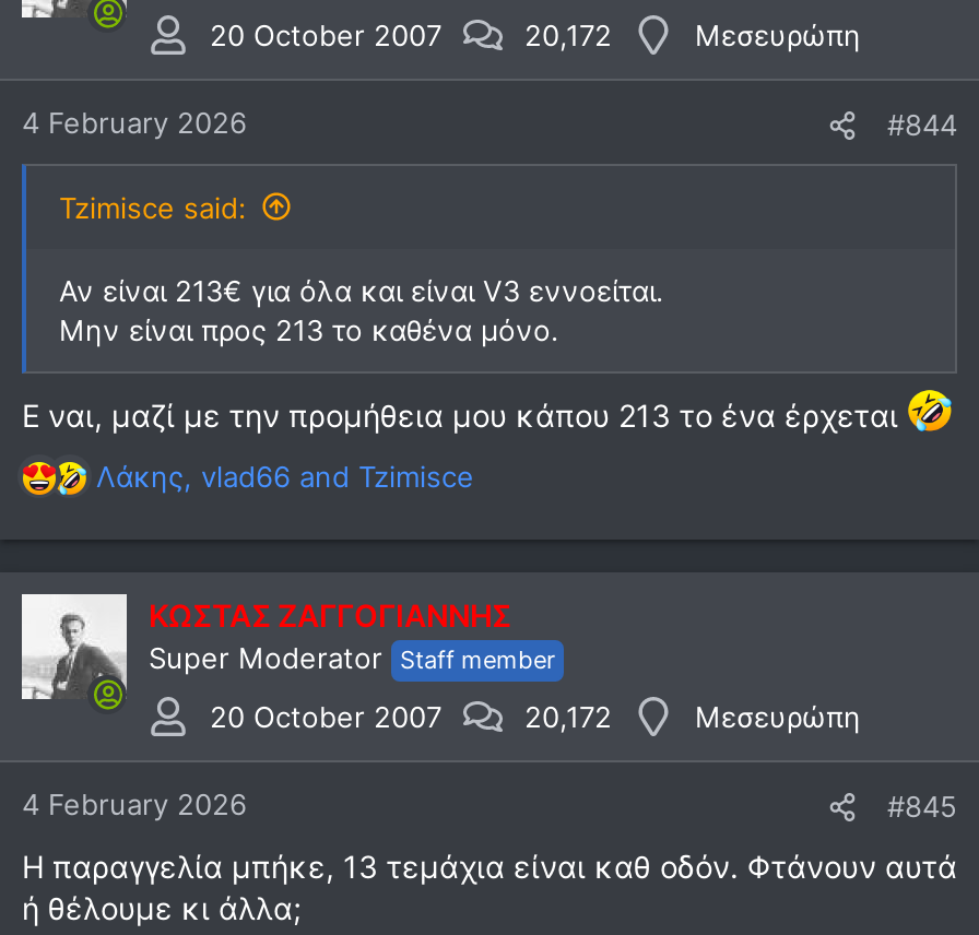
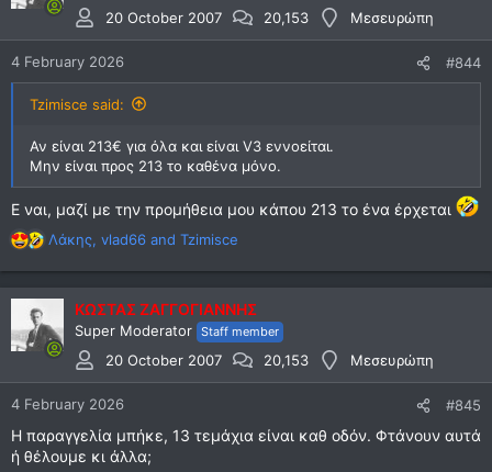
- 20,172
+ 20,153

- 20,172
+ 20,153
